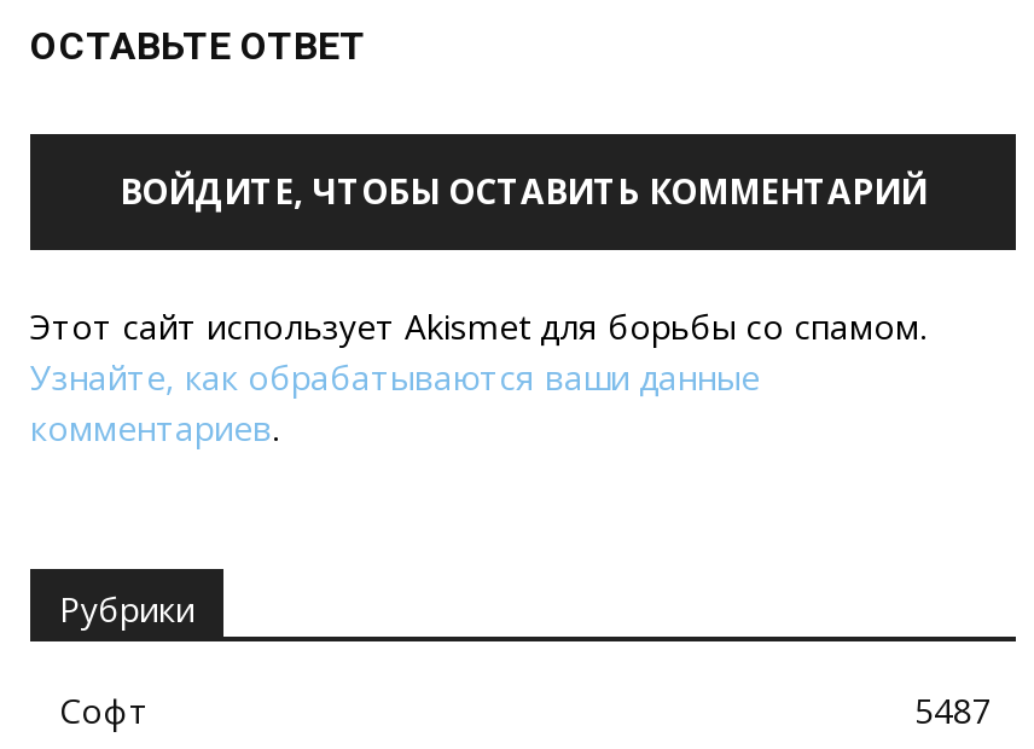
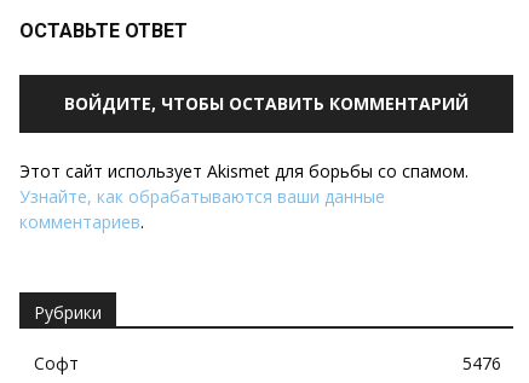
- 5487
+ 5476
